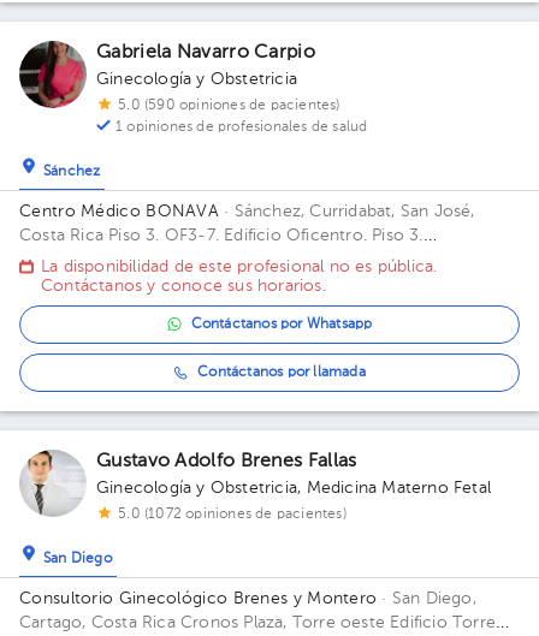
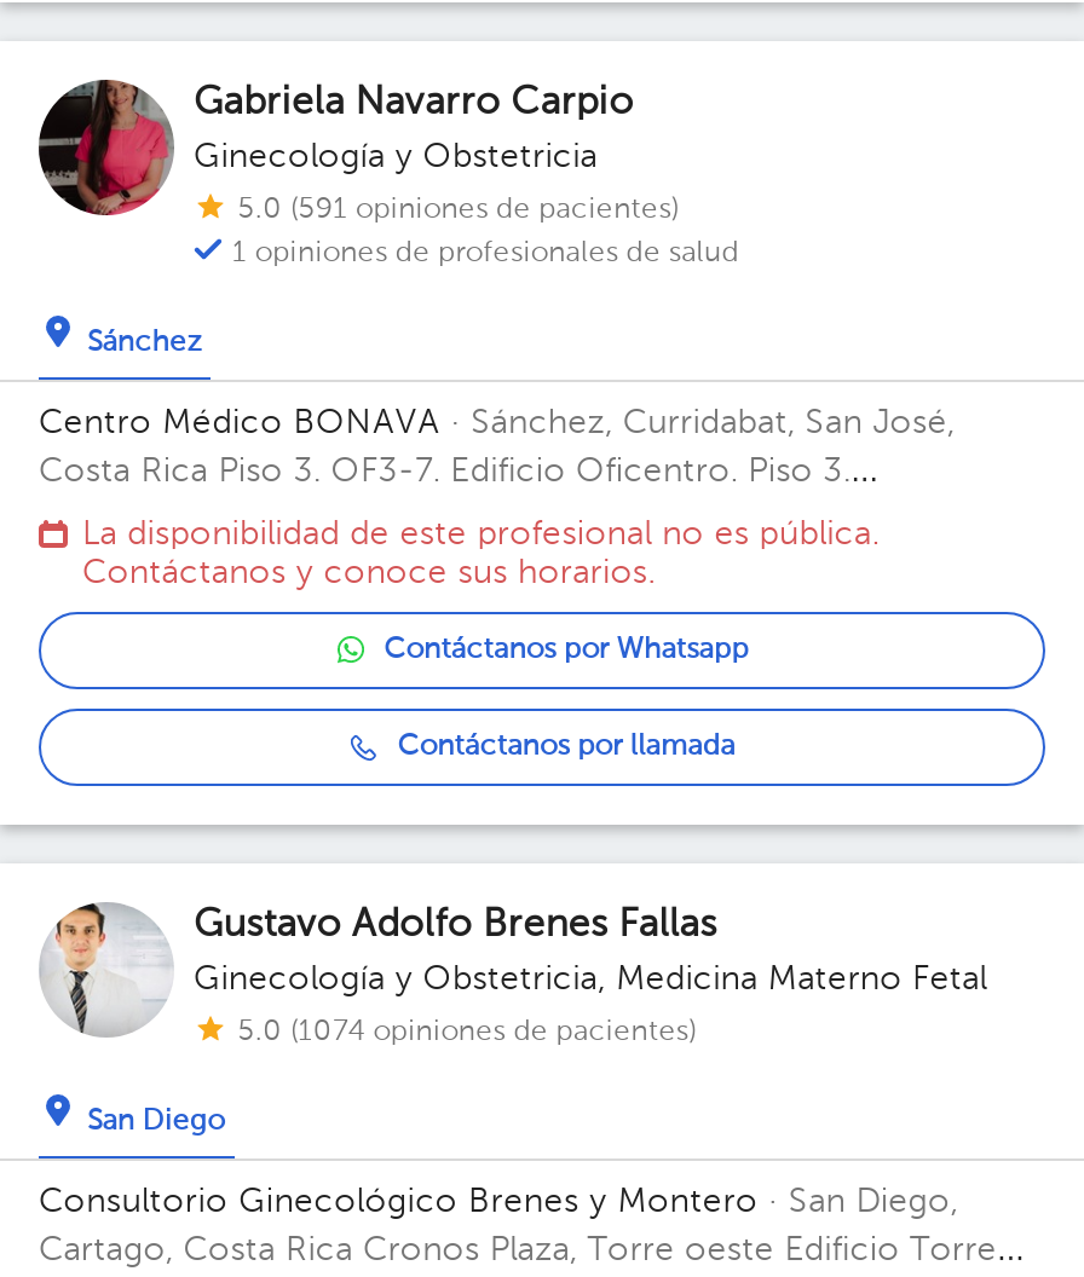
- 5.0 (590 opiniones de pacientes)
+ 5.0 (591 opiniones de pacientes)

- 5.0 (1072 opiniones de pacientes)
+ 5.0 (1074 opiniones de pacientes)
